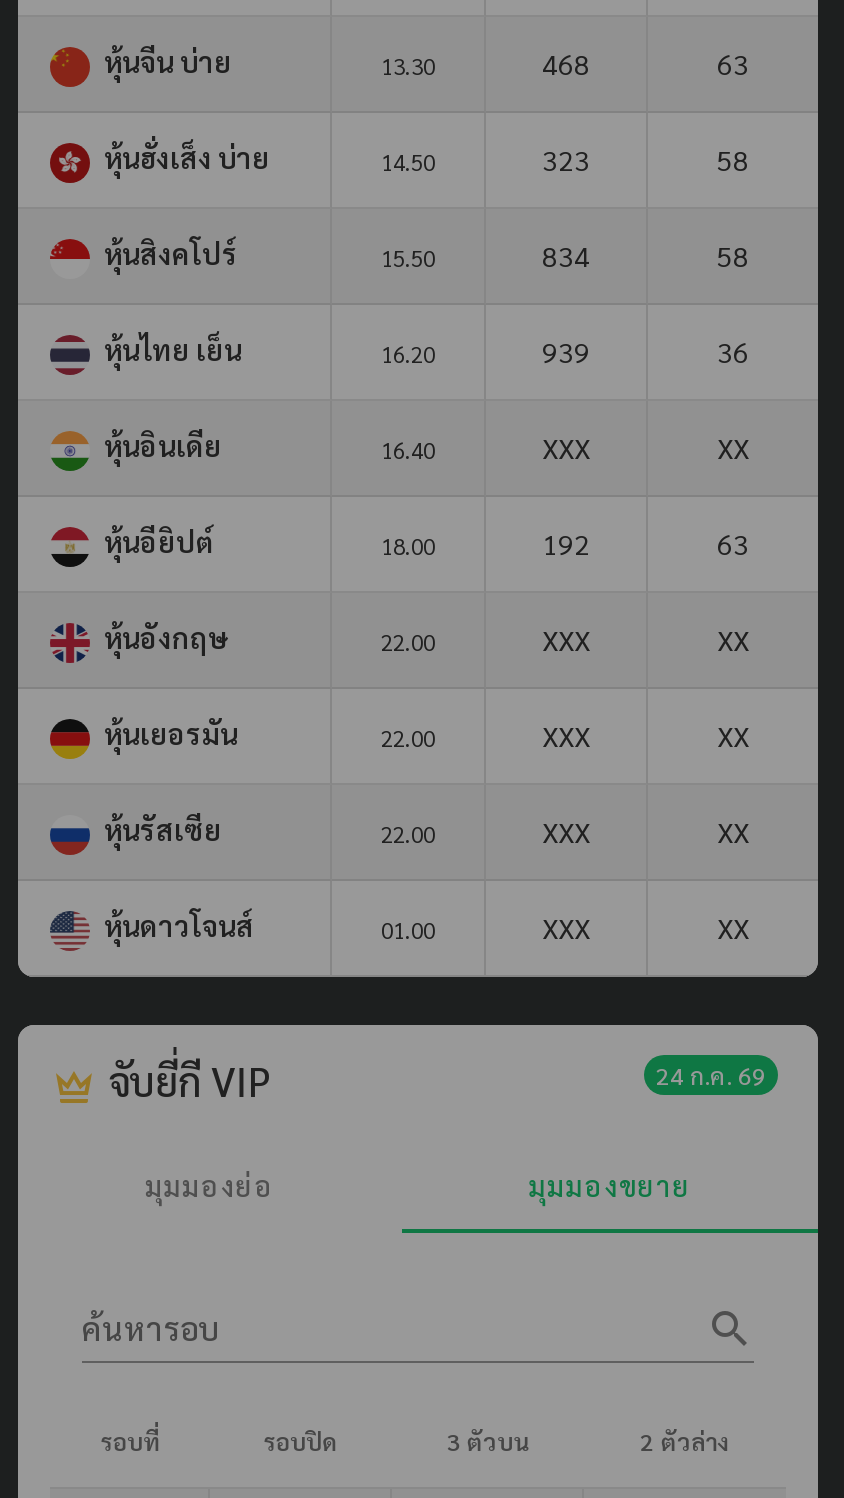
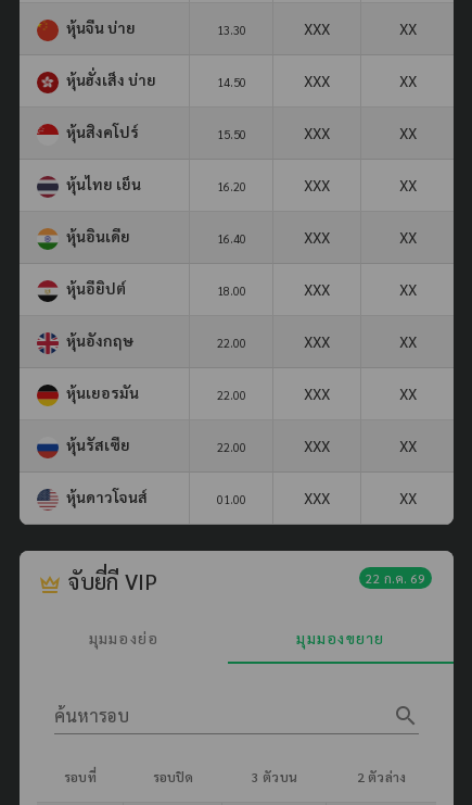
- 468
- 63
+ XXX
+ XX

- 323
- 58
+ XXX
+ XX

- 834
- 58
+ XXX
+ XX

- 939
- 36
+ XXX
+ XX

- 192
- 63
+ XXX
+ XX

- 24 ก.ค. 69
+ 22 ก.ค. 69
